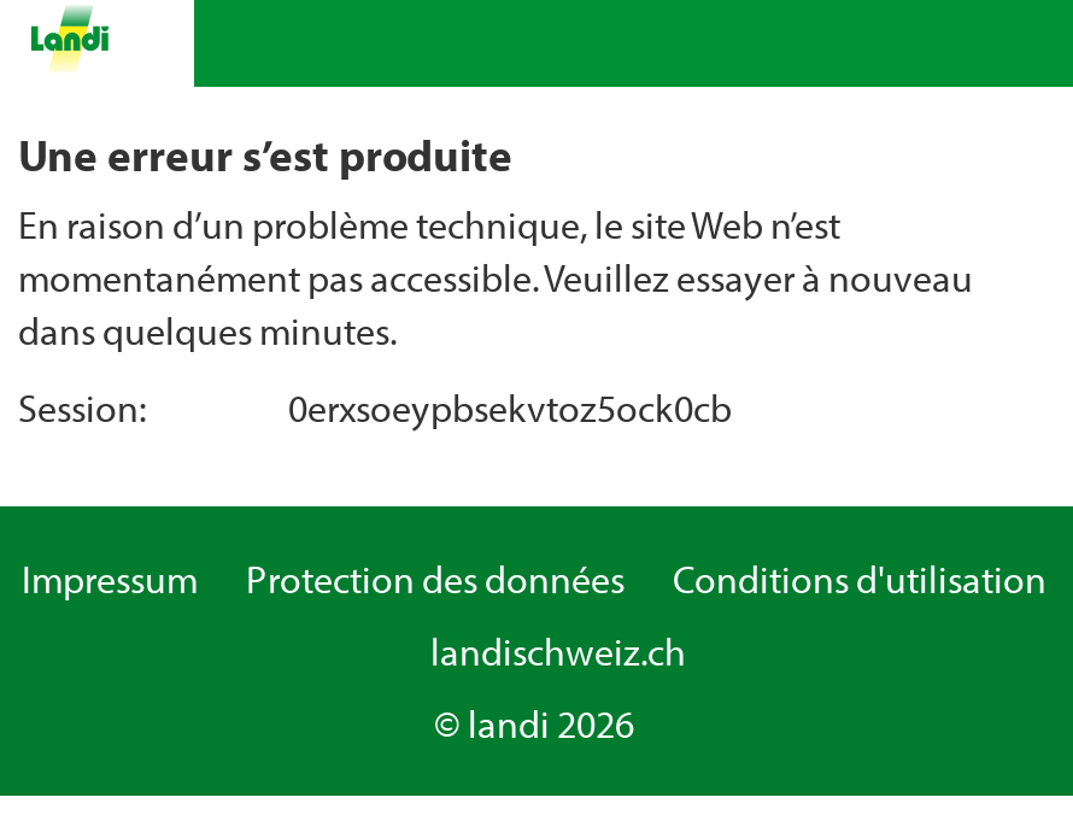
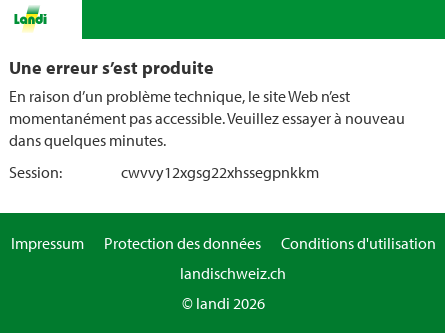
- 0erxsoeypbsekvtoz5ock0cb
+ cwvvy12xgsg22xhssegpnkkm
